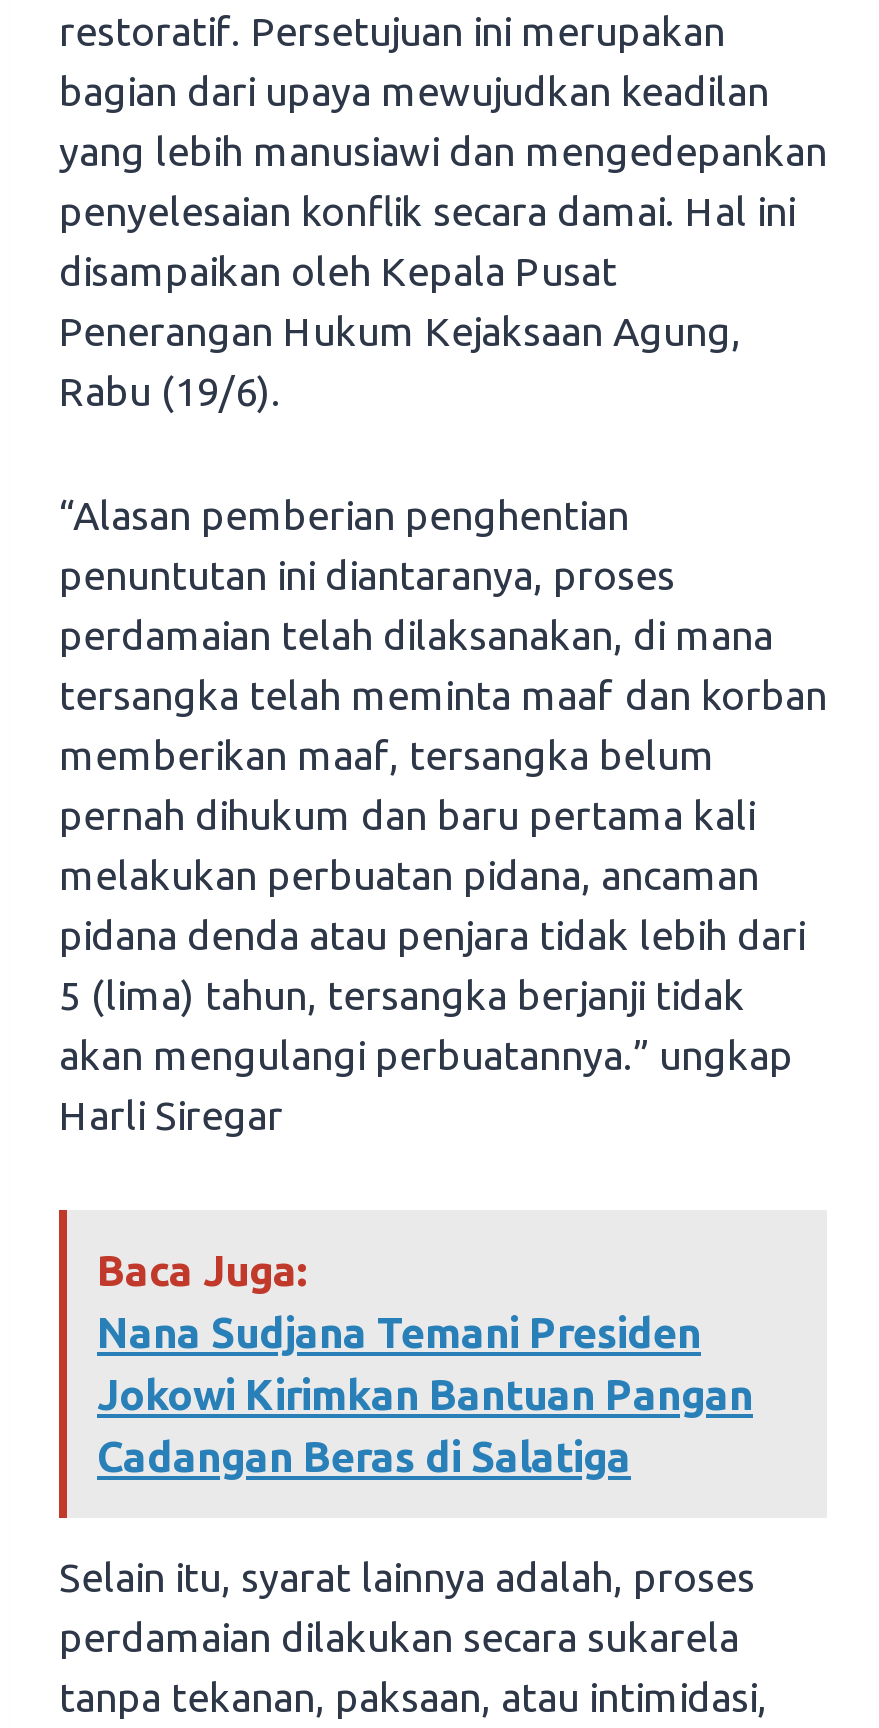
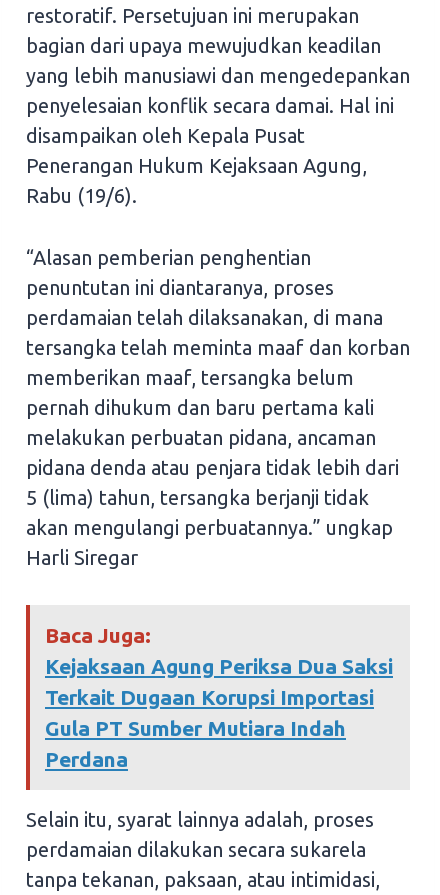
- Nana Sudjana Temani Presiden
- Jokowi Kirimkan Bantuan Pangan
- Cadangan Beras di Salatiga
+ Kejaksaan Agung Periksa Dua Saksi
+ Terkait Dugaan Korupsi Importasi
+ Gula PT Sumber Mutiara Indah
+ Perdana
